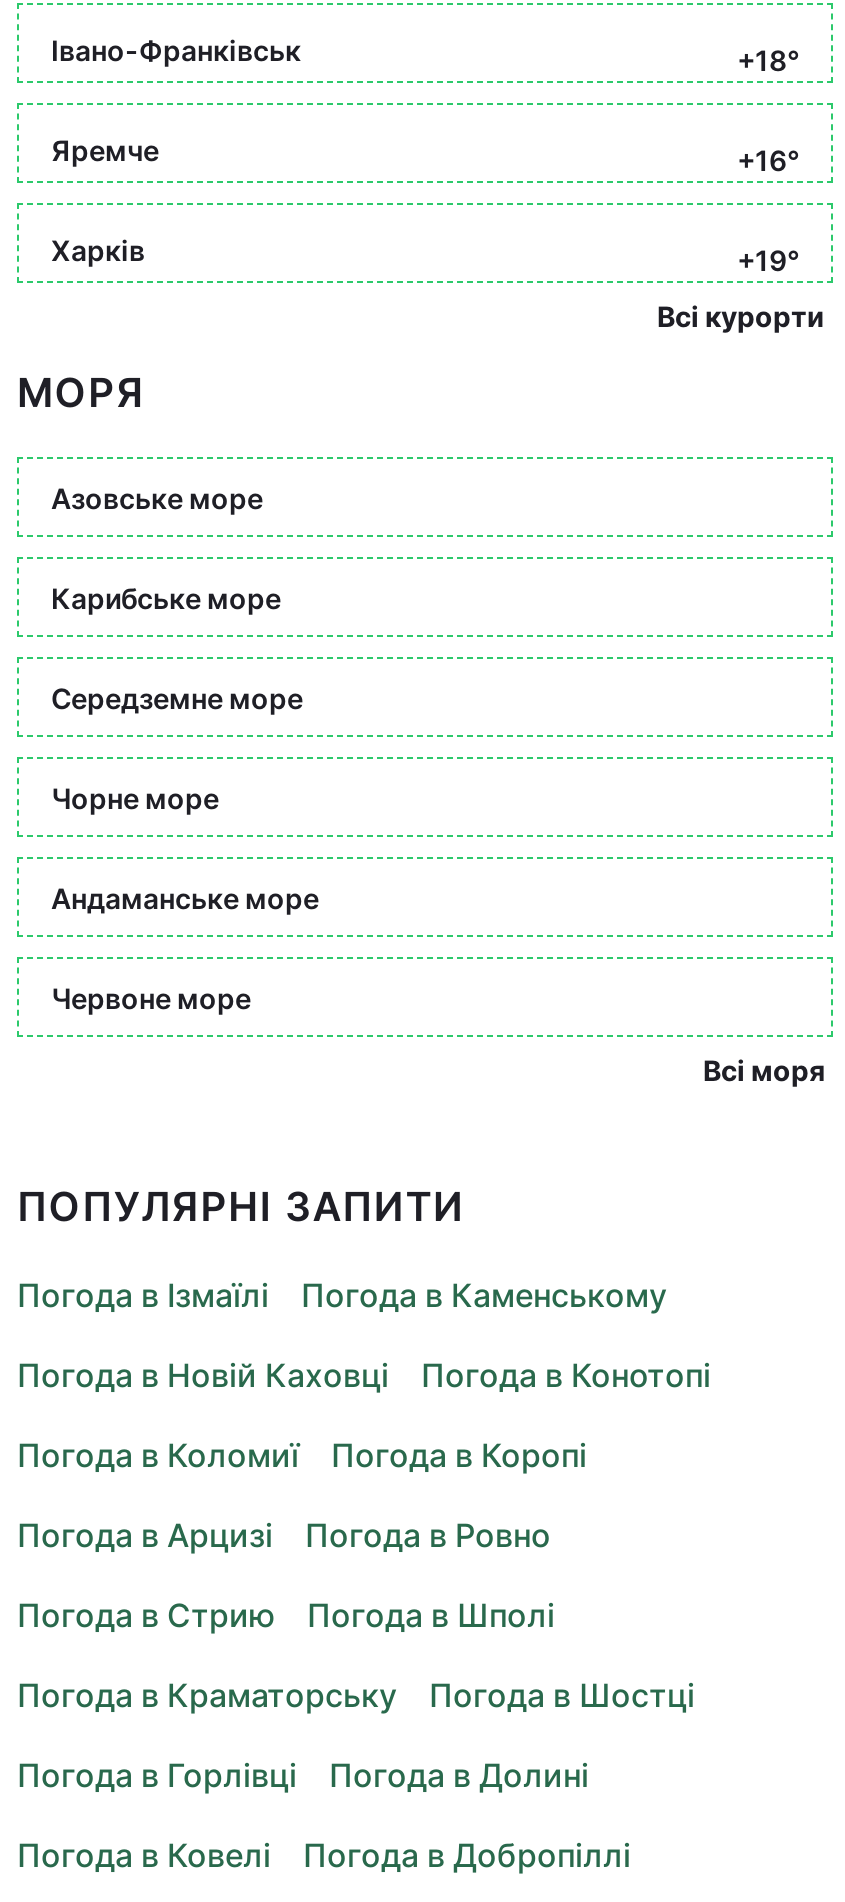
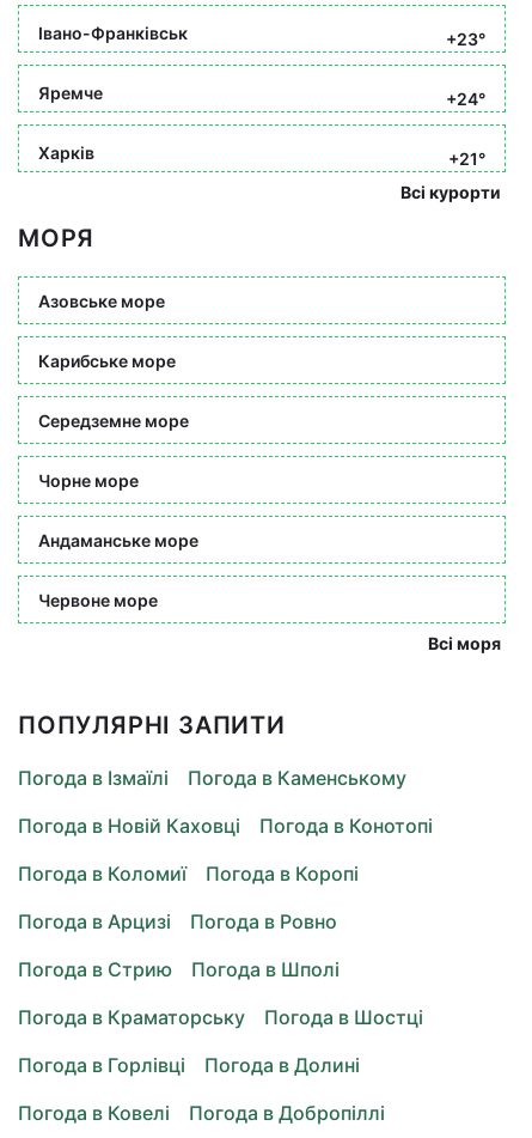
- +18°
+ +23°

- +16°
+ +24°

- +19°
+ +21°
